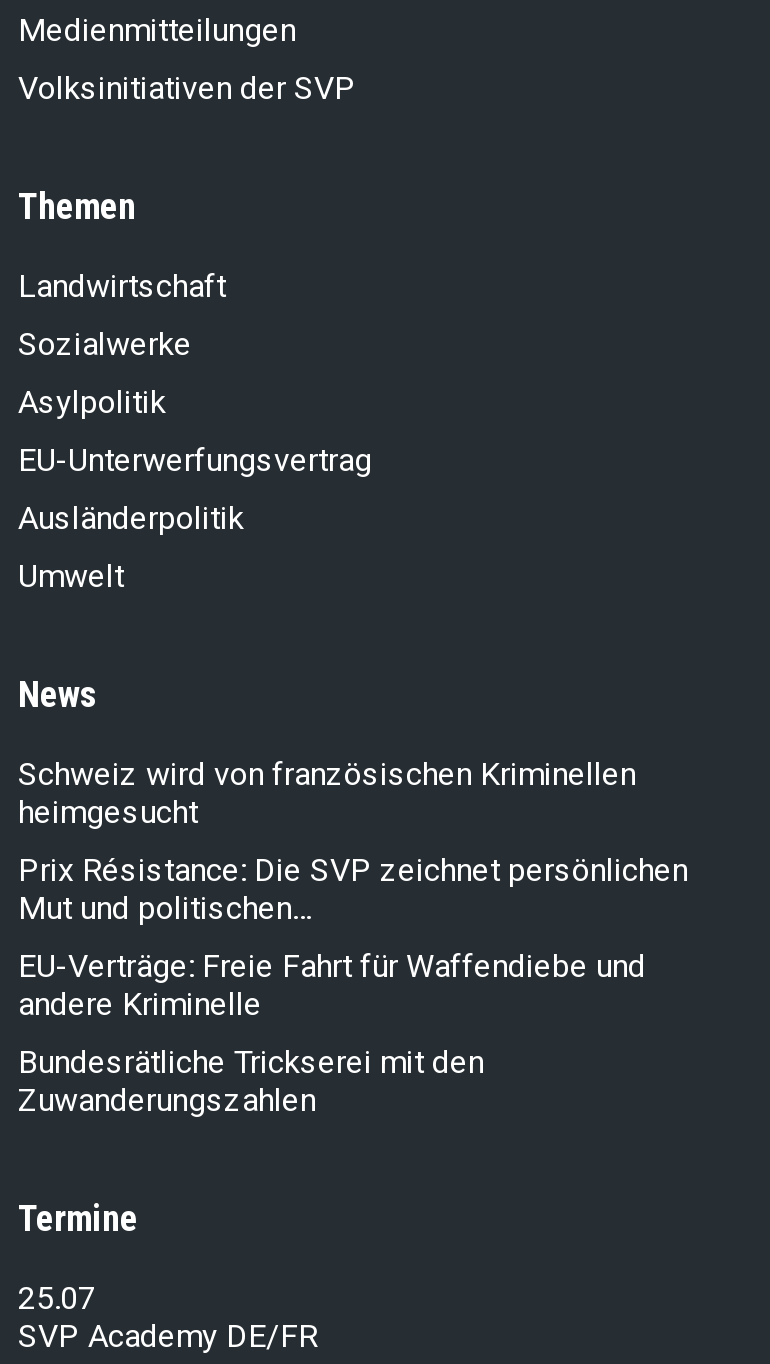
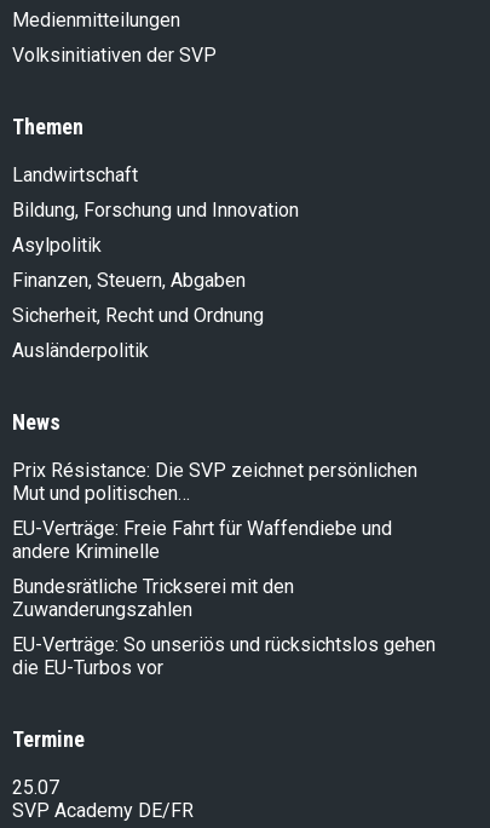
- Sozialwerke
+ Bildung, Forschung und Innovation

- EU-Unterwerfungsvertrag
+ Finanzen, Steuern, Abgaben
+ Sicherheit, Recht und Ordnung

moved down: Ausländerpolitik

- Umwelt

- Schweiz wird von französischen Kriminellen
- heimgesucht

moved up: Prix Résistance: Die SVP zeichnet persönlichen | Mut und politischen… | EU-Verträge: Freie Fahrt für Waffendiebe und | andere Kriminelle | Bundesrätliche Trickserei mit den | Zuwanderungszahlen

+ EU-Verträge: So unseriös und rücksichtslos gehen
+ die EU-Turbos vor
